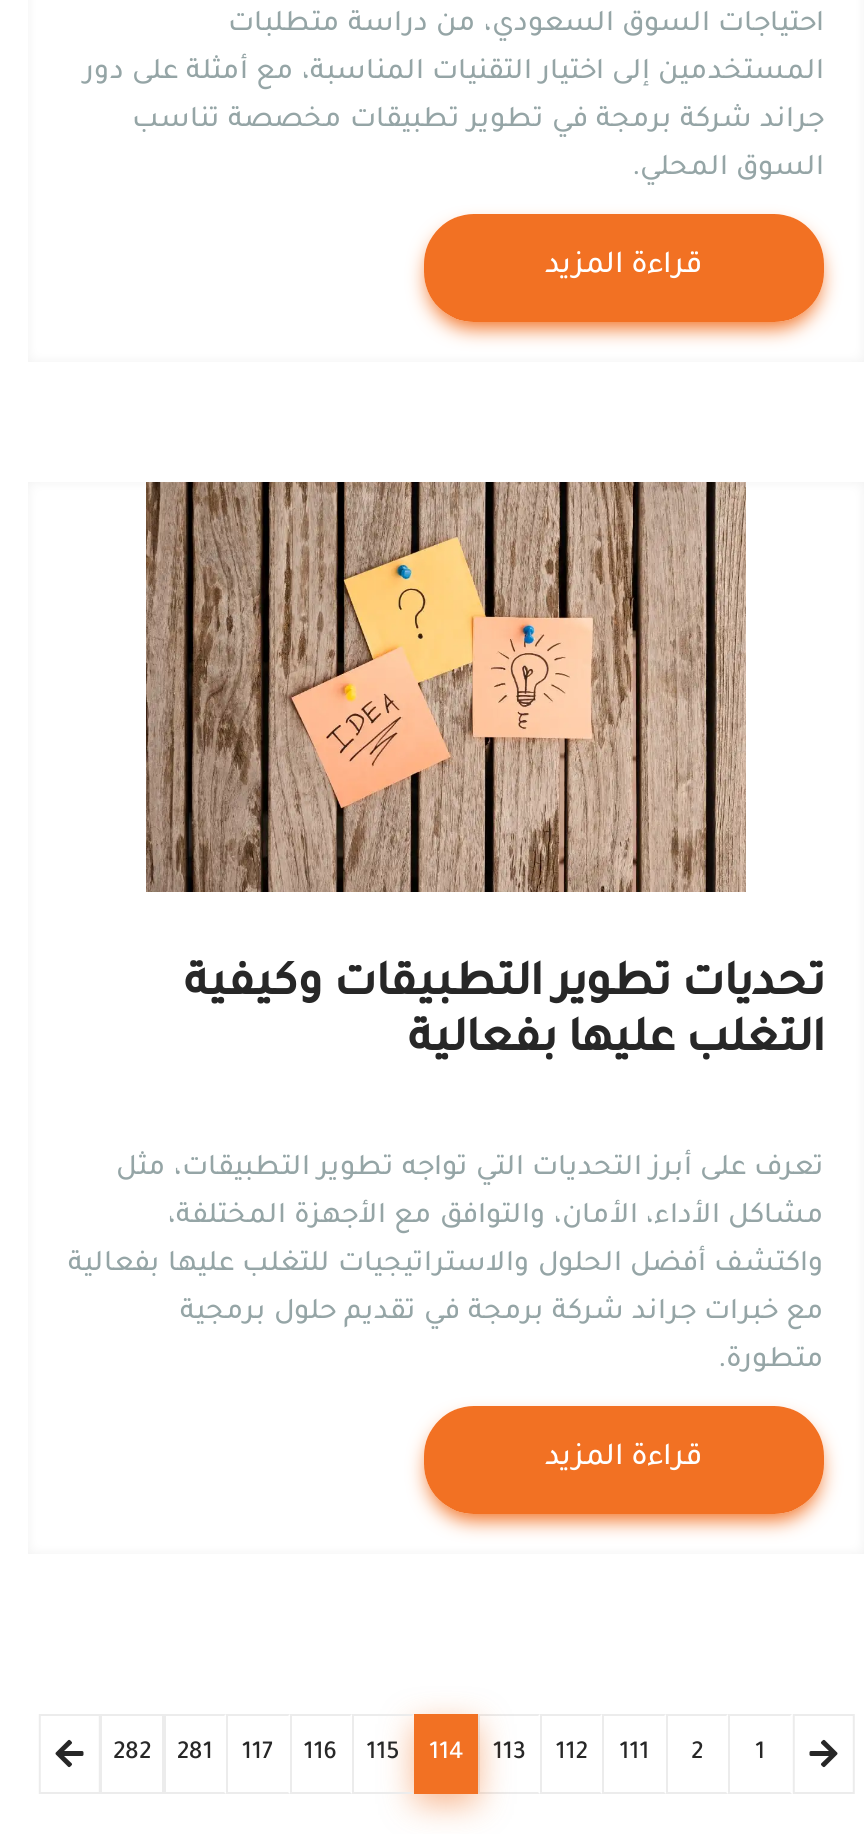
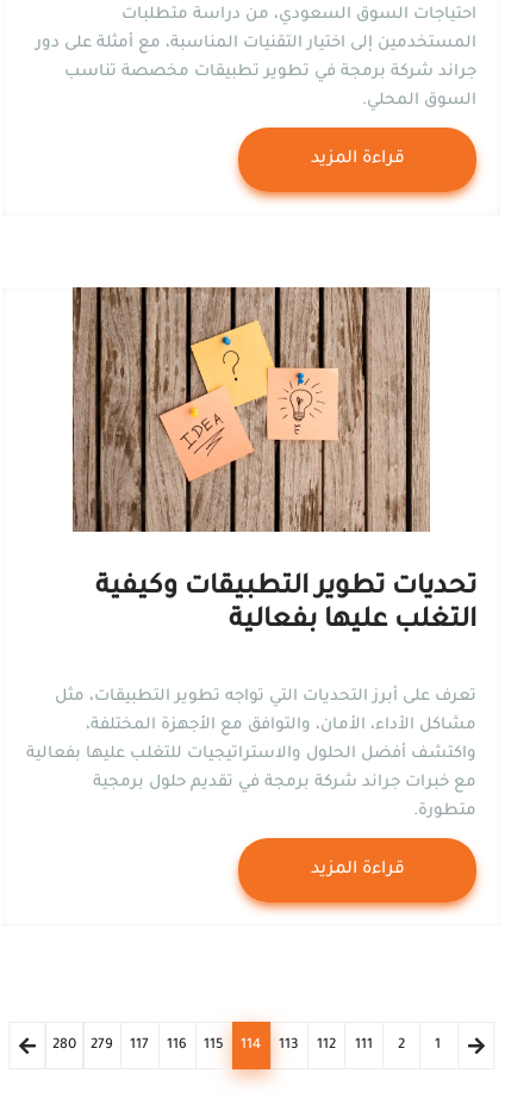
- 282
+ 280

- 281
+ 279
